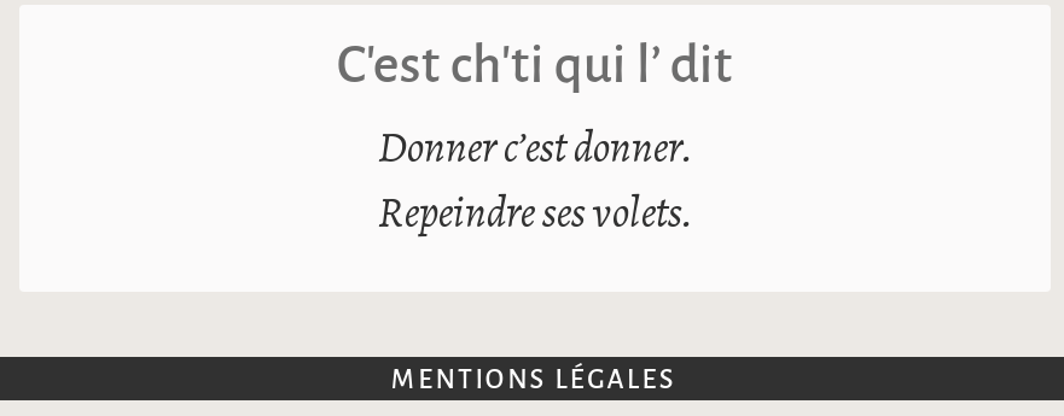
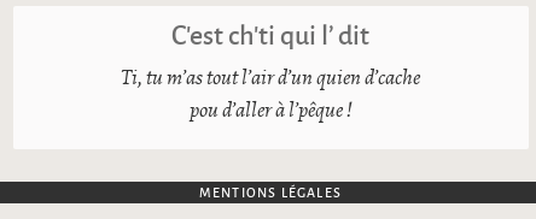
- Donner c’est donner.
- Repeindre ses volets.
+ Ti, tu m’as tout l’air d’un quien d’cache
+ pou d’aller à l’pêque !
